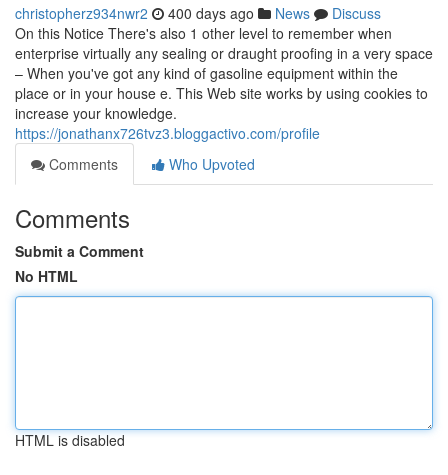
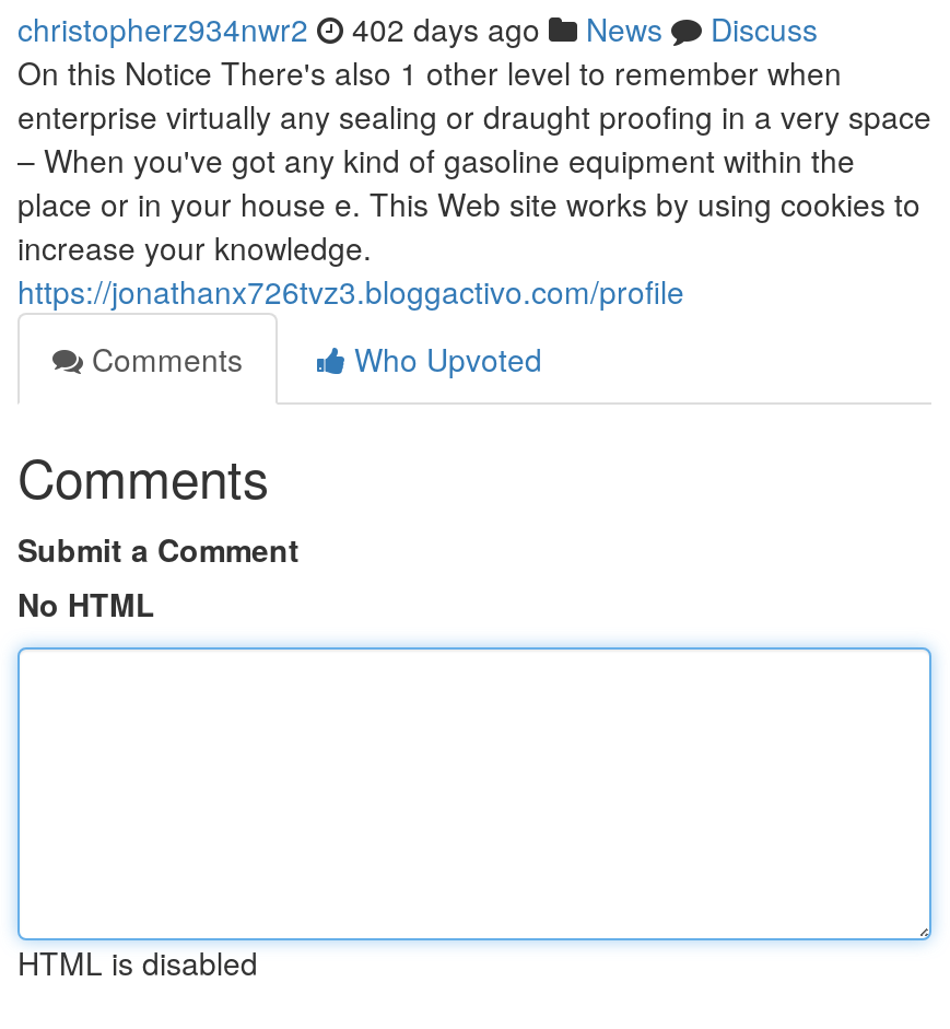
- christopherz934nwr2 400 days ago News Discuss
+ christopherz934nwr2 402 days ago News Discuss
